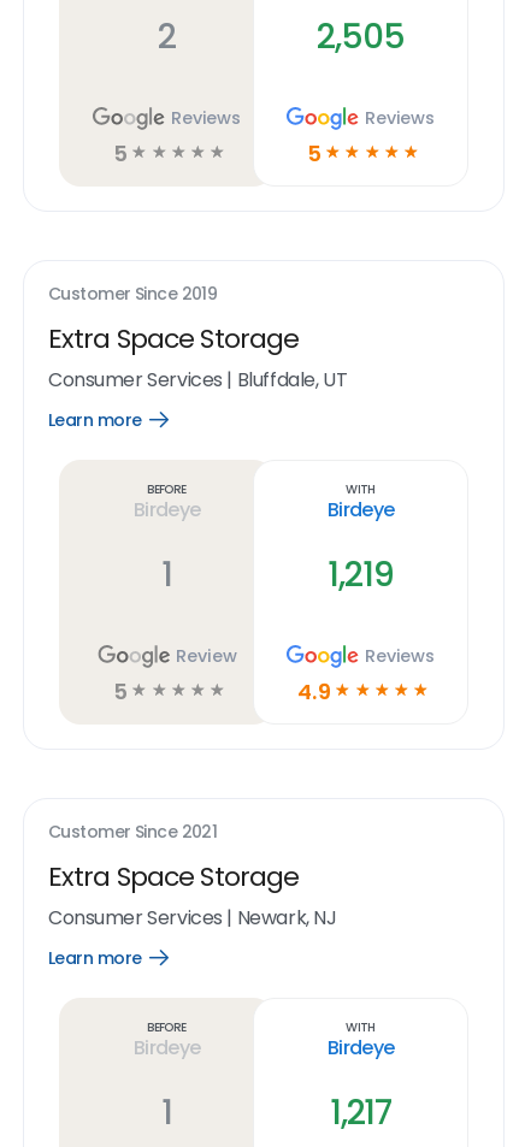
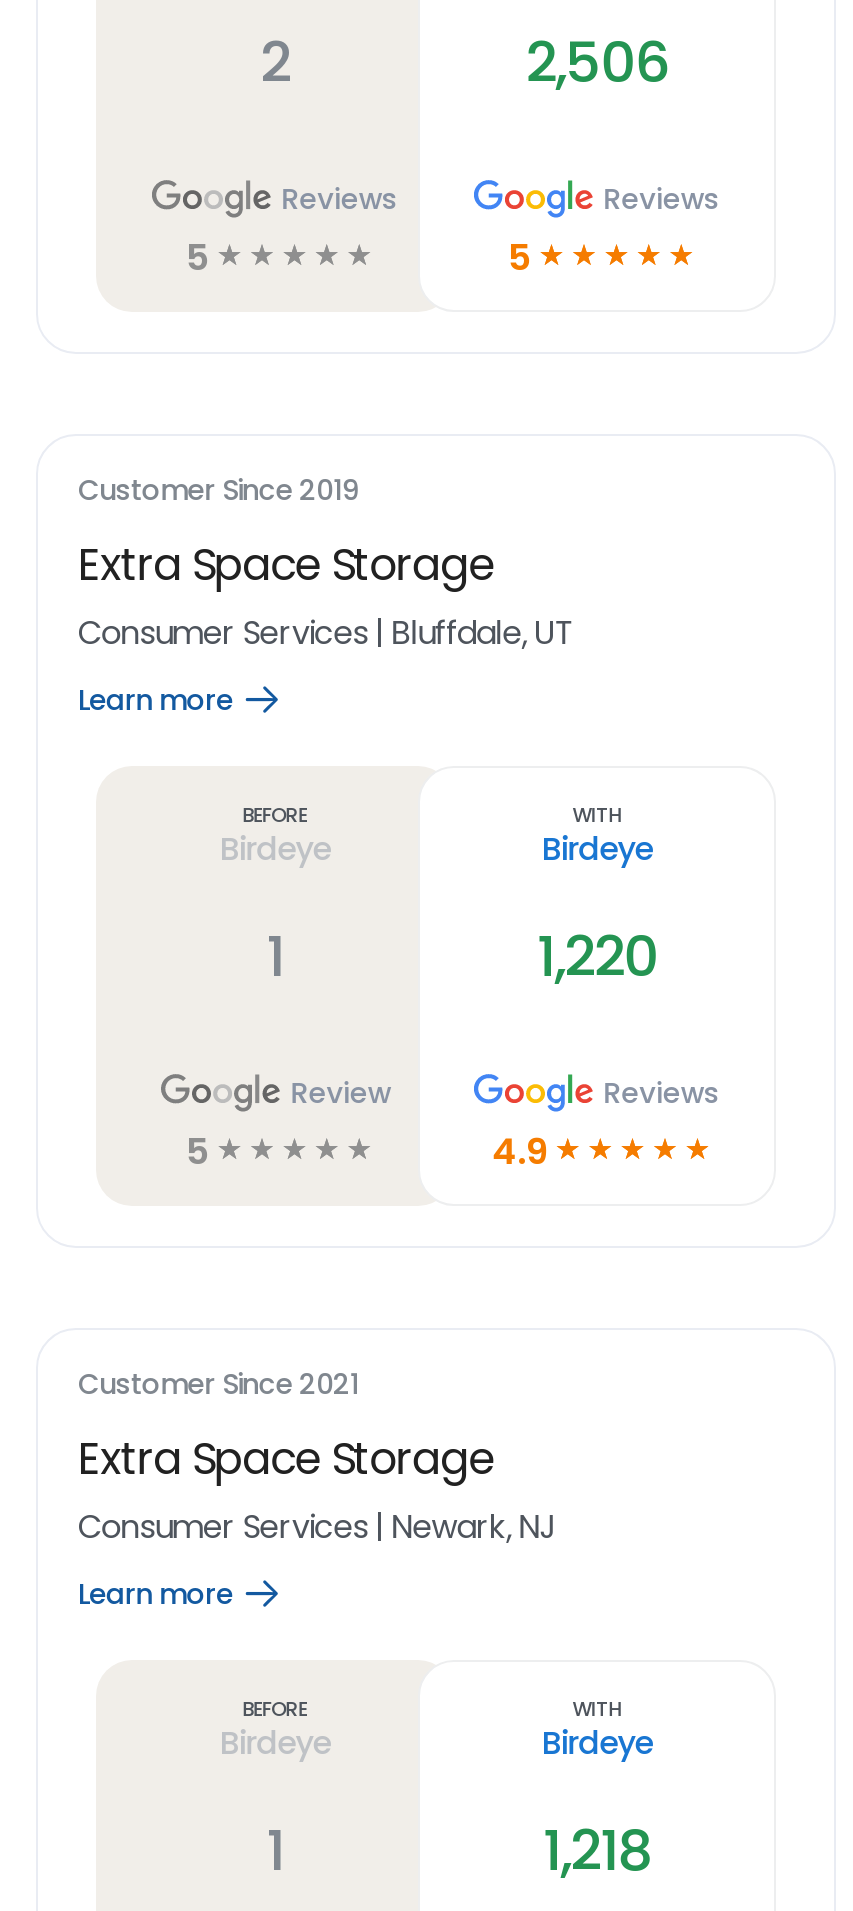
- 2,505
+ 2,506

- 1,219
+ 1,220

- 1,217
+ 1,218
